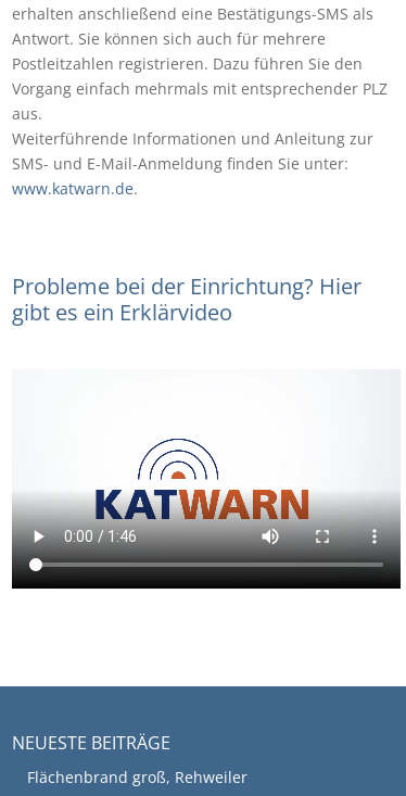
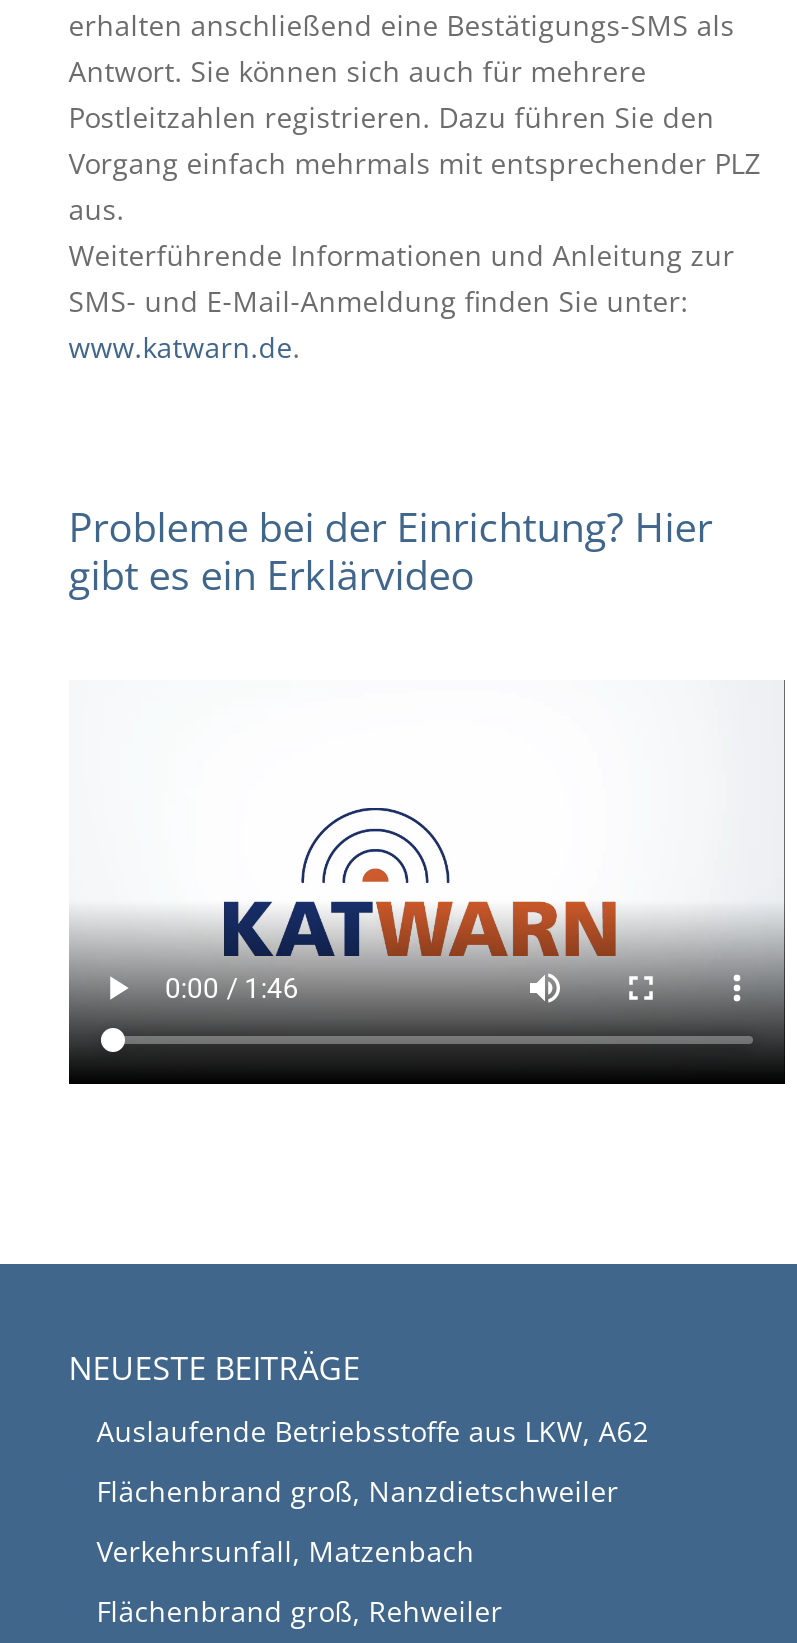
+ Auslaufende Betriebsstoffe aus LKW, A62
+ Flächenbrand groß, Nanzdietschweiler
+ Verkehrsunfall, Matzenbach
